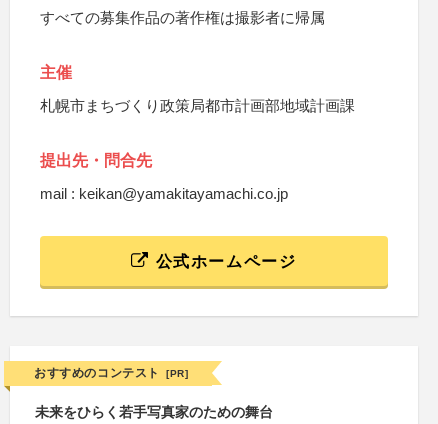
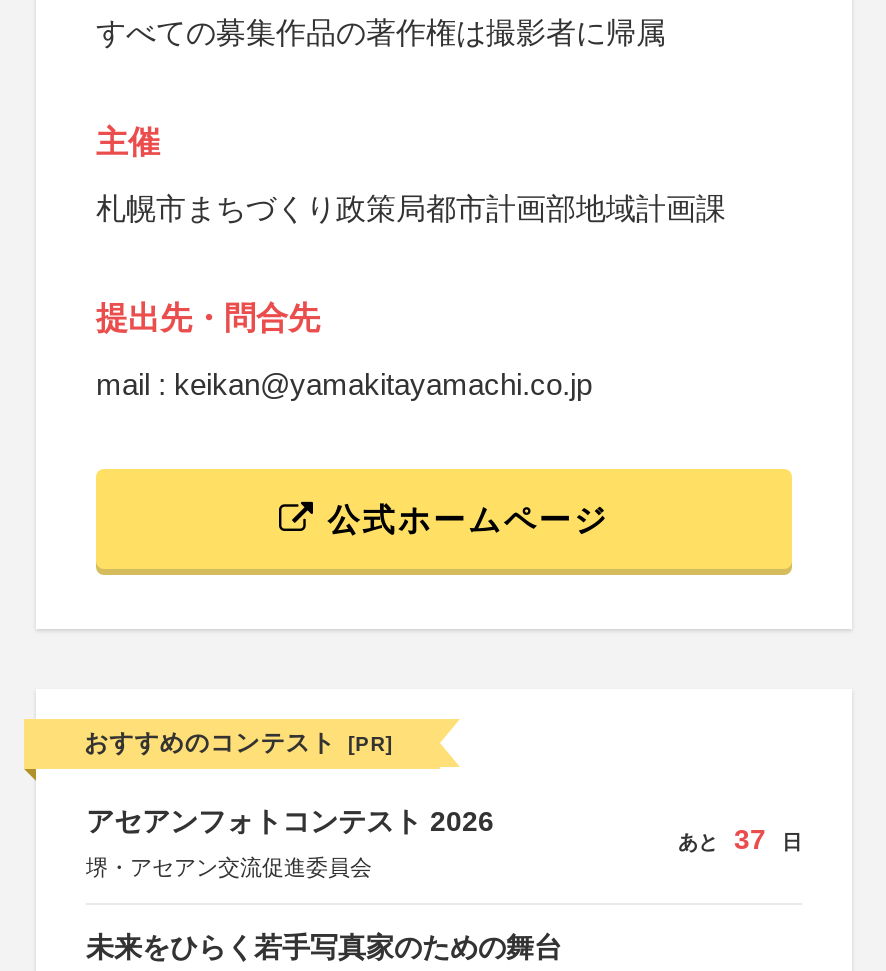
+ アセアンフォトコンテスト 2026
+ 堺・アセアン交流促進委員会

+ あと
+ 37
+ 日
